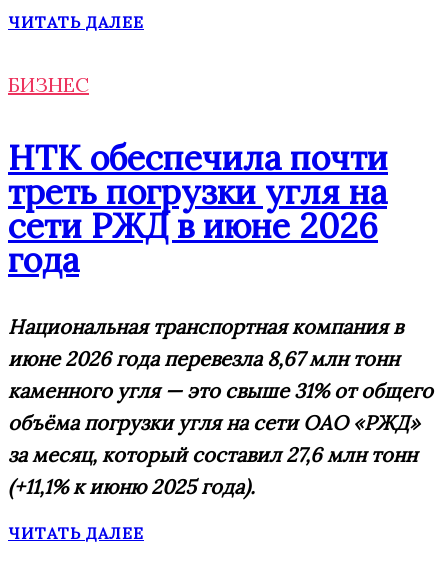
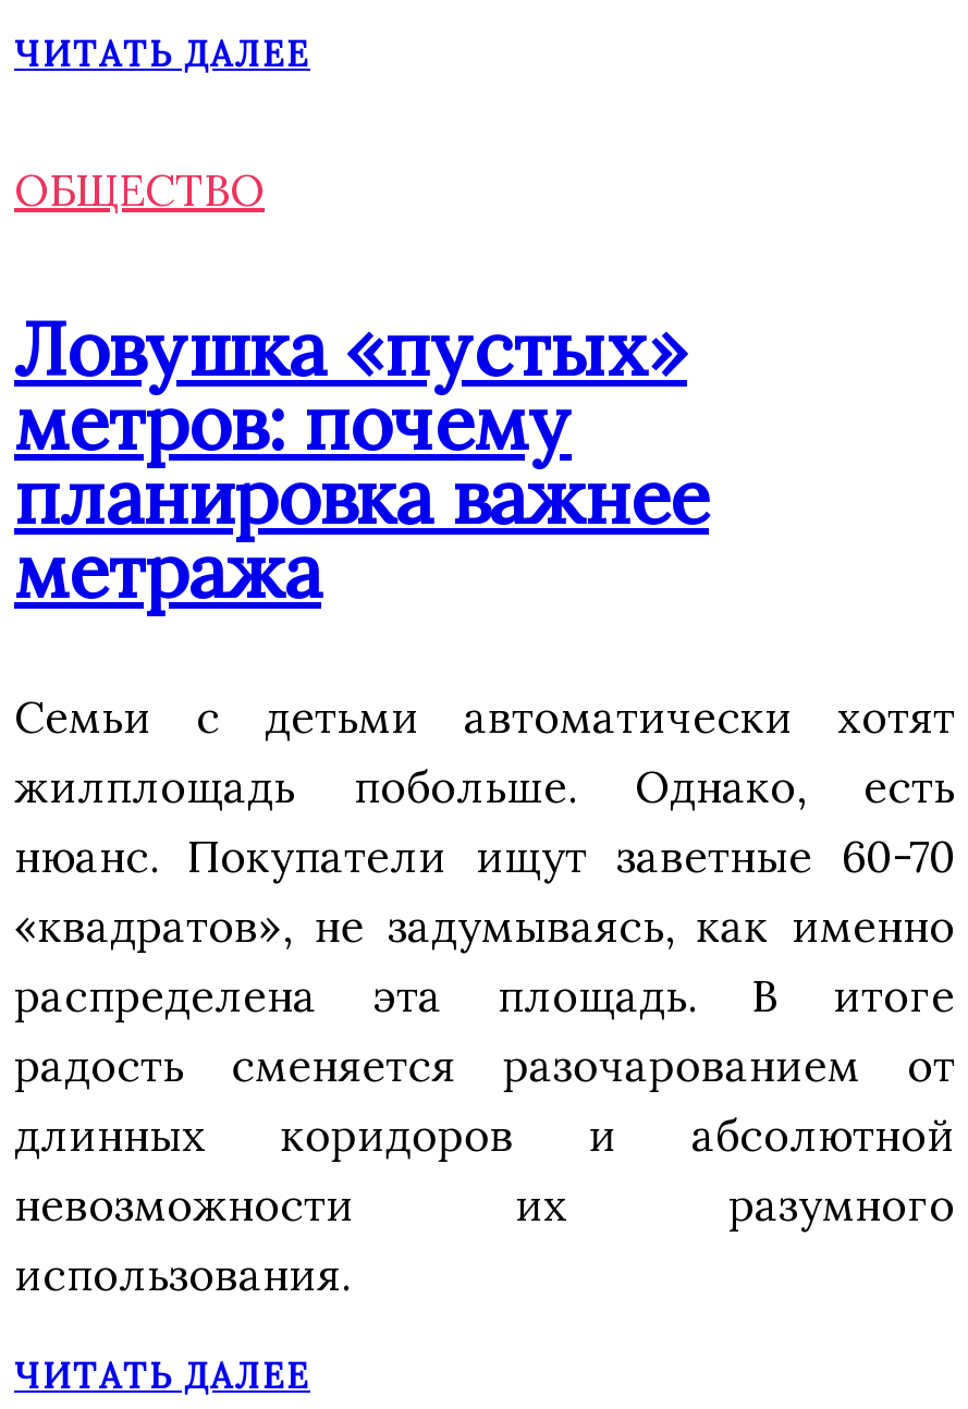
- БИЗНЕС
+ ОБЩЕСТВО

- НТК обеспечила почти
- треть погрузки угля на
- сети РЖД в июне 2026
- года
+ Ловушка «пустых»
+ метров: почему
+ планировка важнее
+ метража

- Национальная транспортная компания в
- июне 2026 года перевезла 8,67 млн тонн
- каменного угля — это свыше 31% от общего
- объёма погрузки угля на сети ОАО «РЖД»
- за месяц, который составил 27,6 млн тонн
- (+11,1% к июню 2025 года).
+ Семьи с детьми автоматически хотят
+ жилплощадь побольше. Однако, есть
+ нюанс. Покупатели ищут заветные 60-70
+ «квадратов», не задумываясь, как именно
+ распределена эта площадь. В итоге
+ радость сменяется разочарованием от
+ длинных коридоров и абсолютной
+ невозможности их разумного
+ использования.
